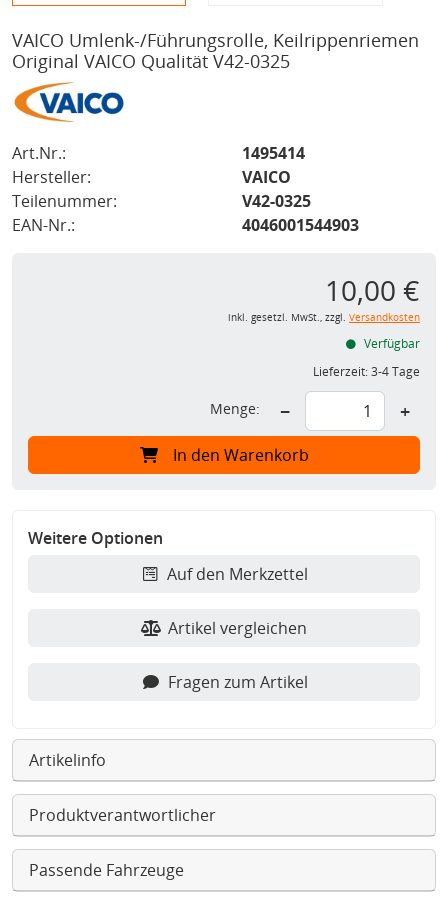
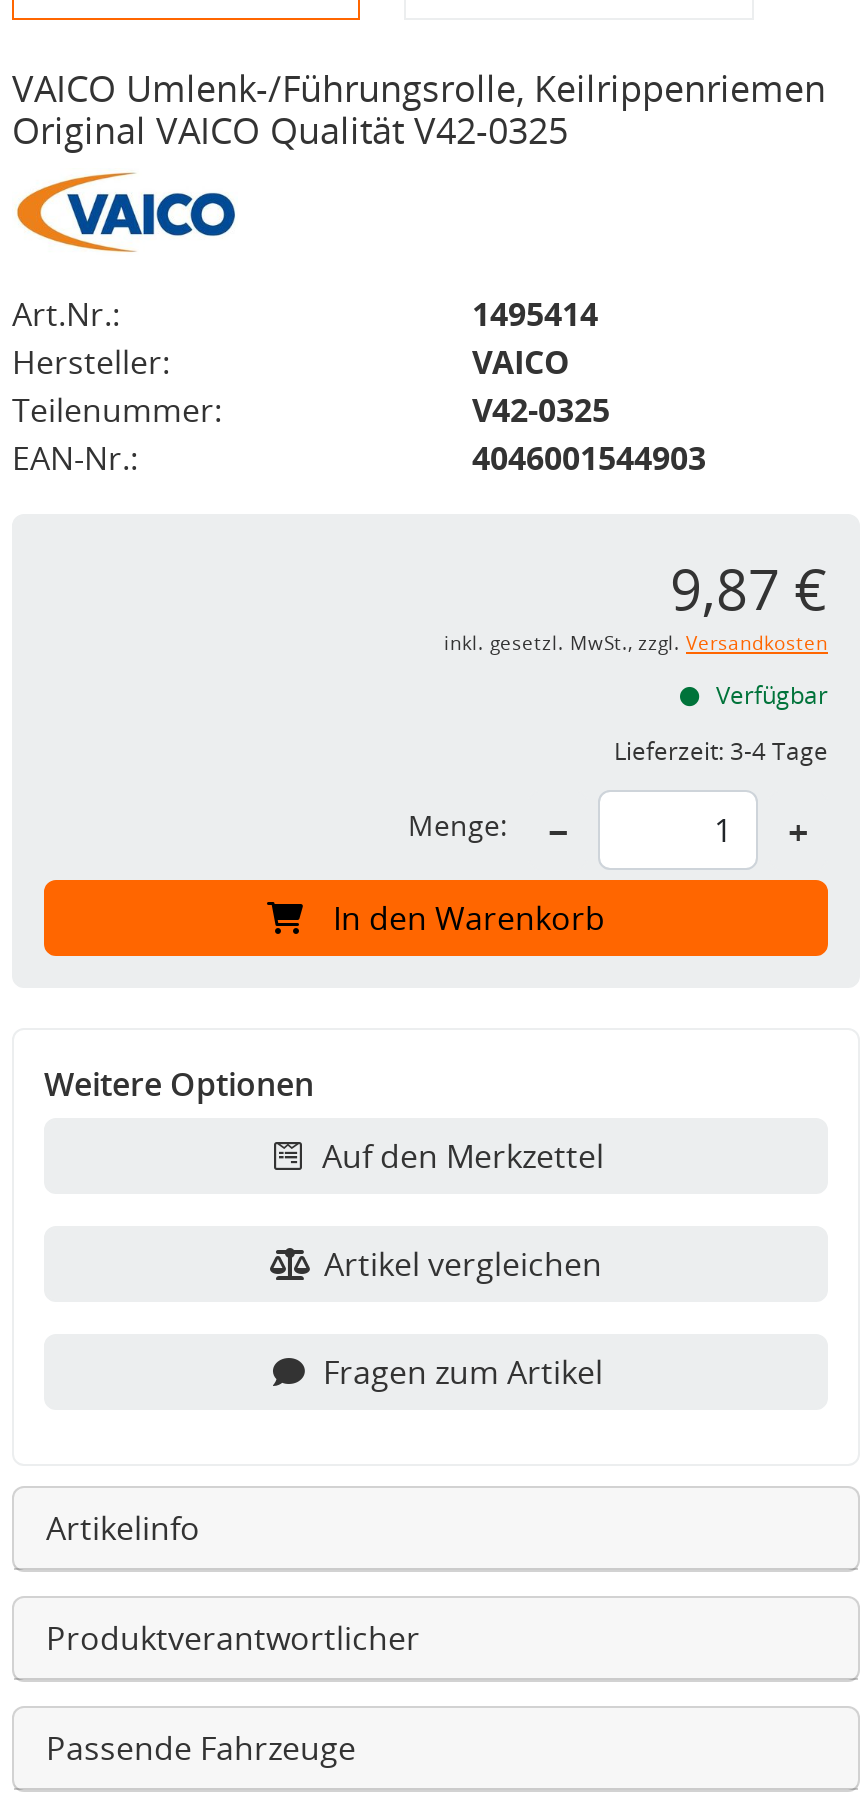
- 10,00 €
+ 9,87 €
